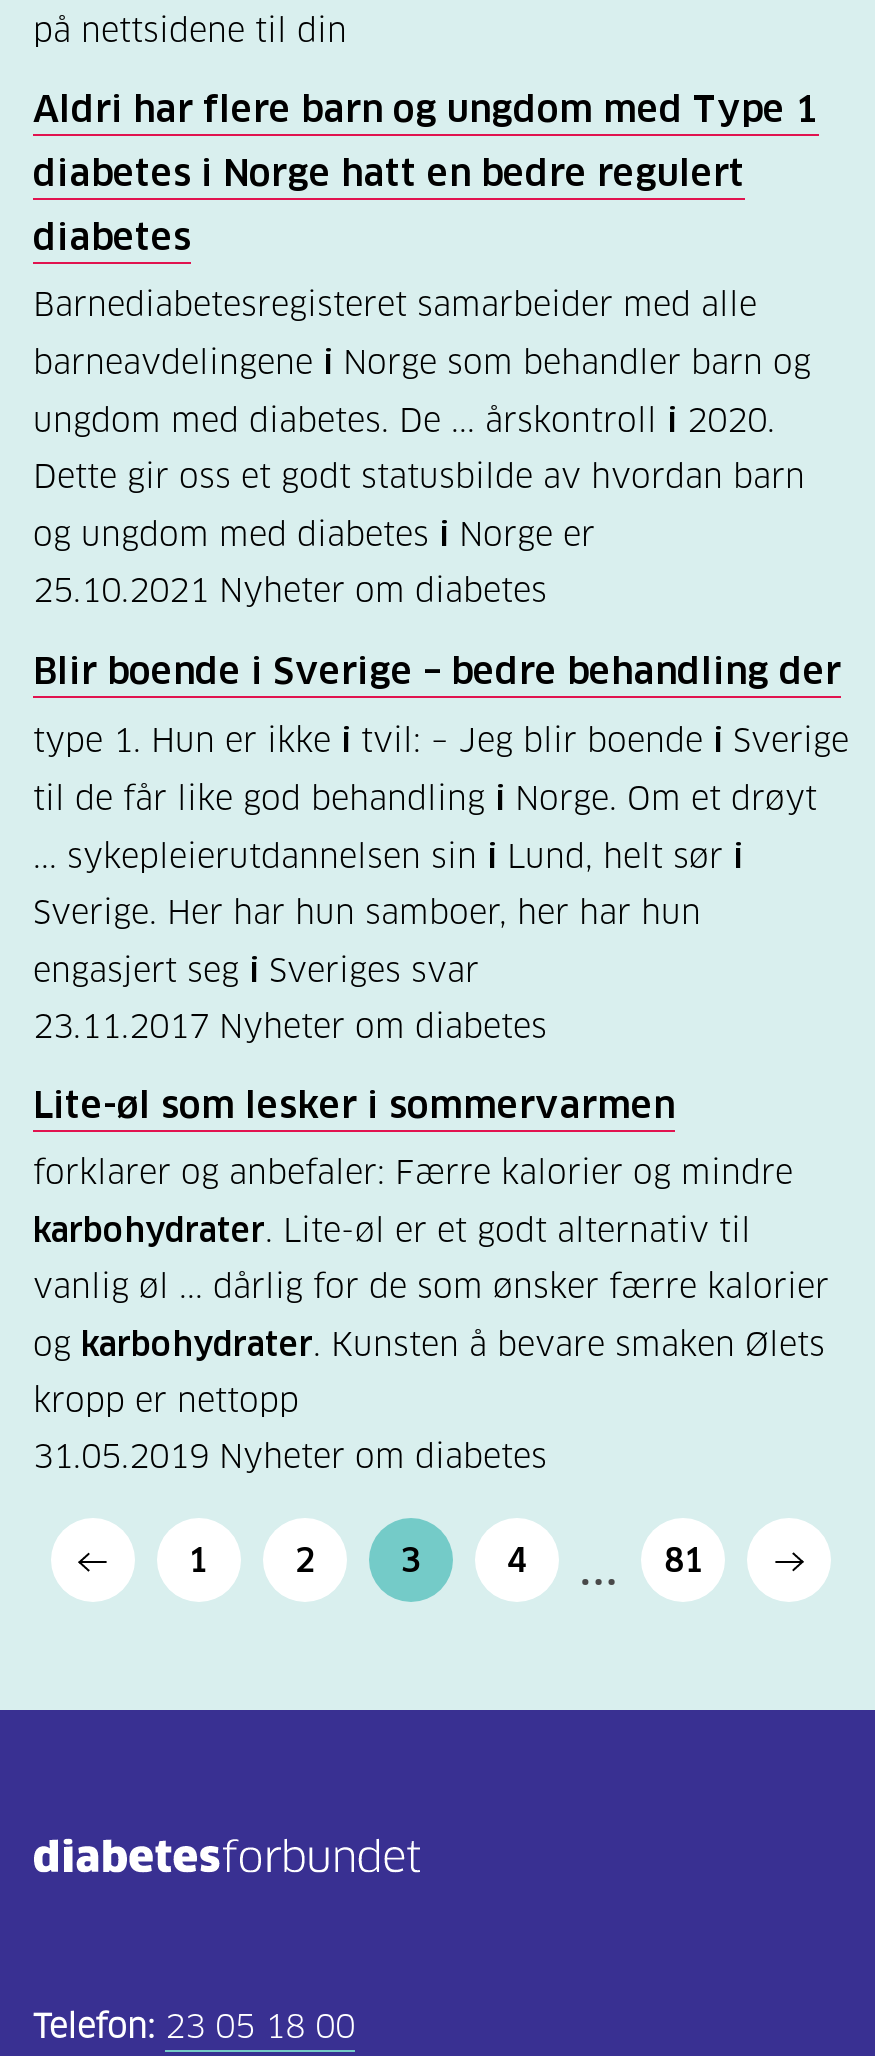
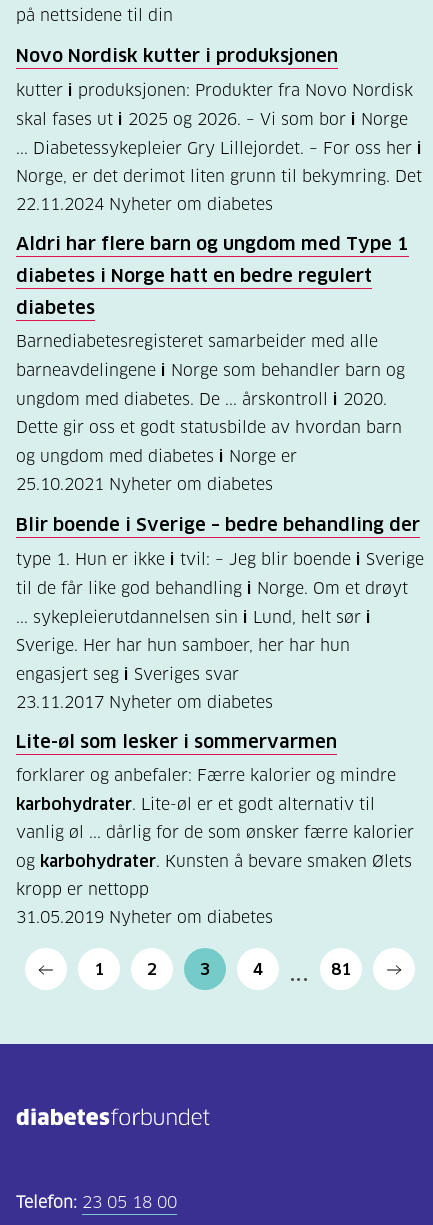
+ Novo Nordisk kutter i produksjonen
+ kutter i produksjonen: Produkter fra Novo Nordisk
+ skal fases ut i 2025 og 2026. – Vi som bor i Norge
+ ... Diabetessykepleier Gry Lillejordet. – For oss her i
+ Norge, er det derimot liten grunn til bekymring. Det
+ 22.11.2024 Nyheter om diabetes
